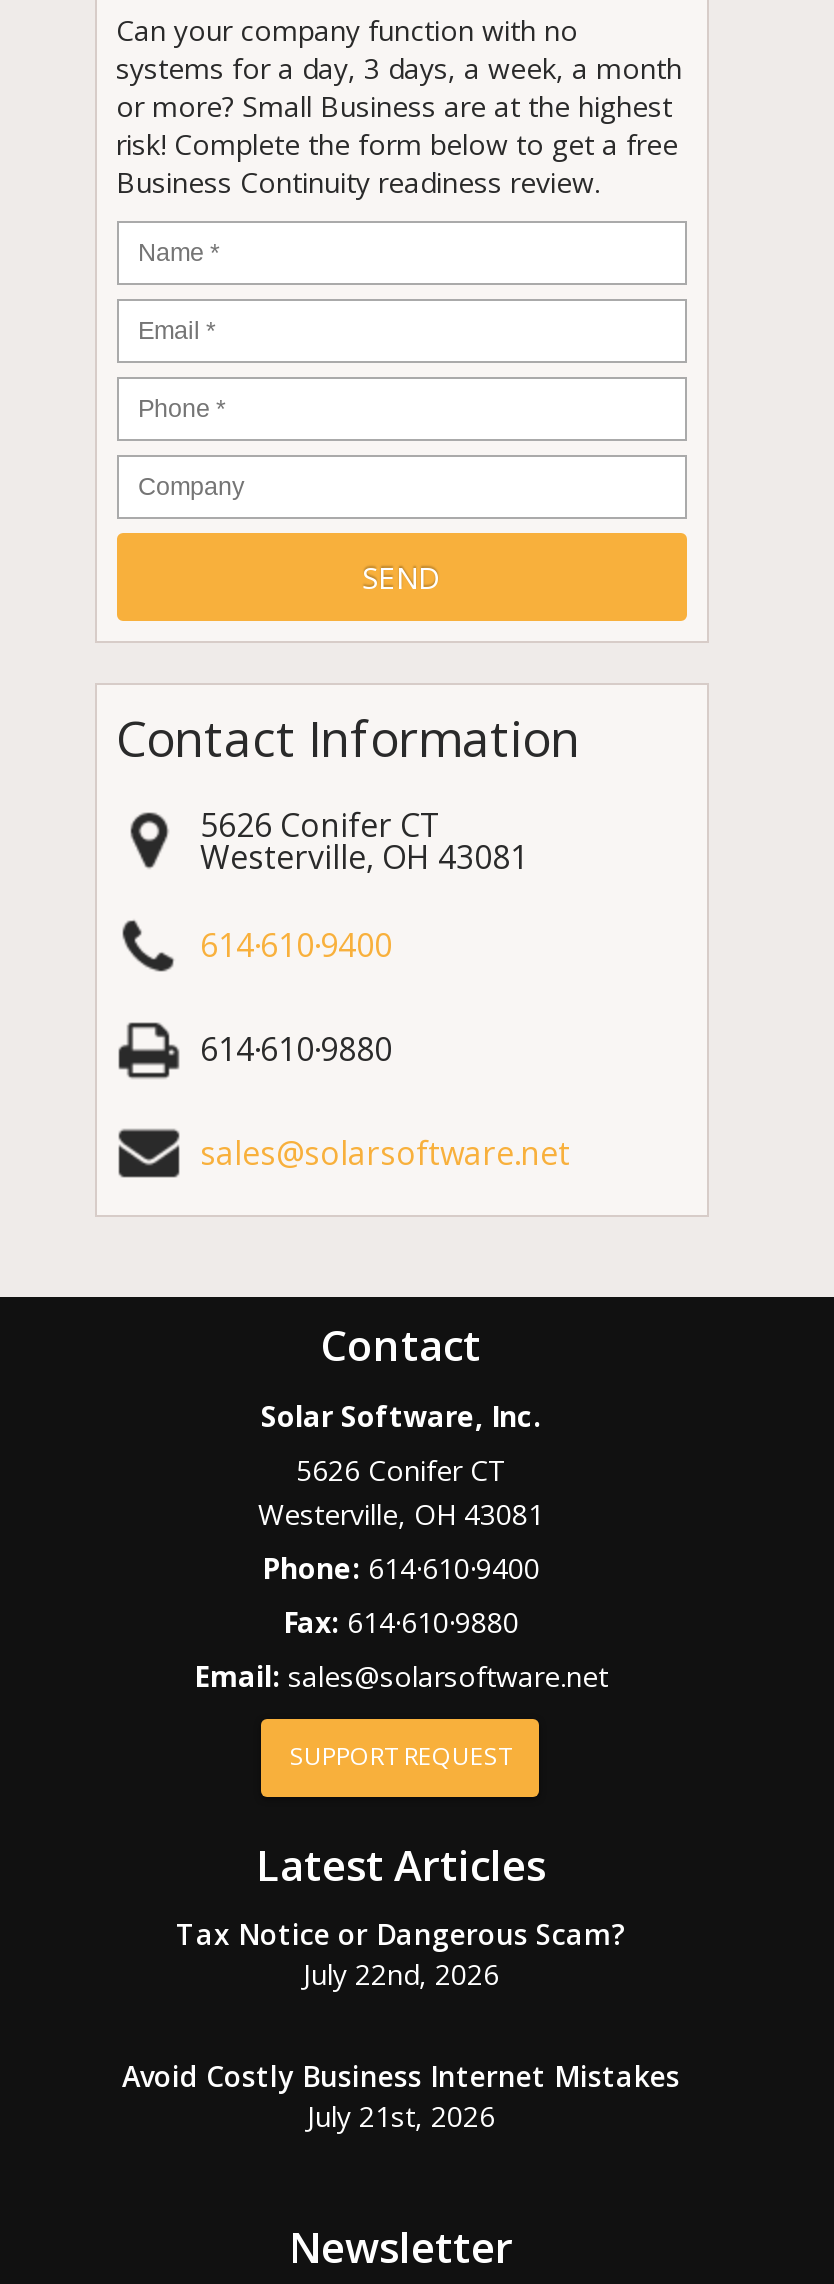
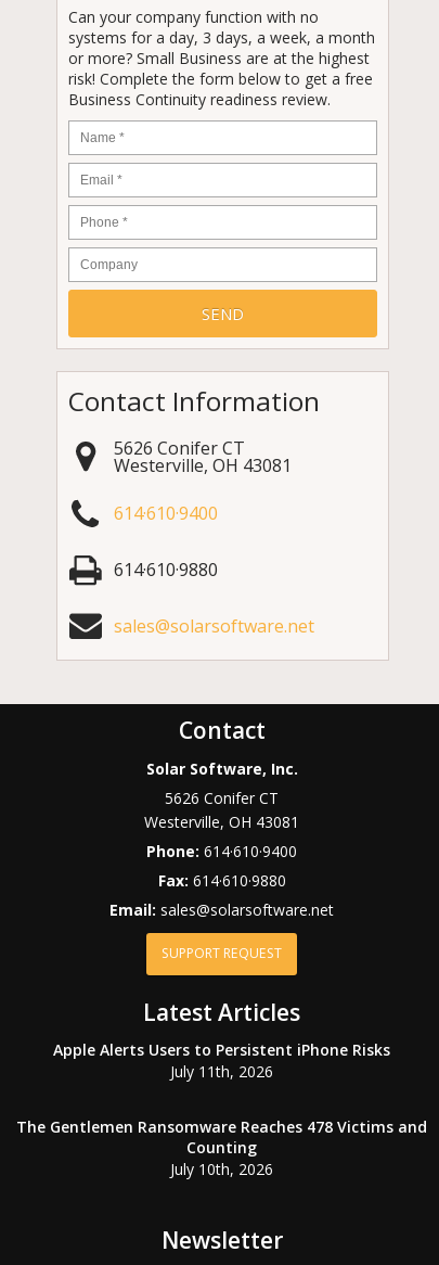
- Tax Notice or Dangerous Scam?
- July 22nd, 2026
+ Apple Alerts Users to Persistent iPhone Risks
+ July 11th, 2026

- Avoid Costly Business Internet Mistakes
- July 21st, 2026
+ The Gentlemen Ransomware Reaches 478 Victims and
+ Counting
+ July 10th, 2026
